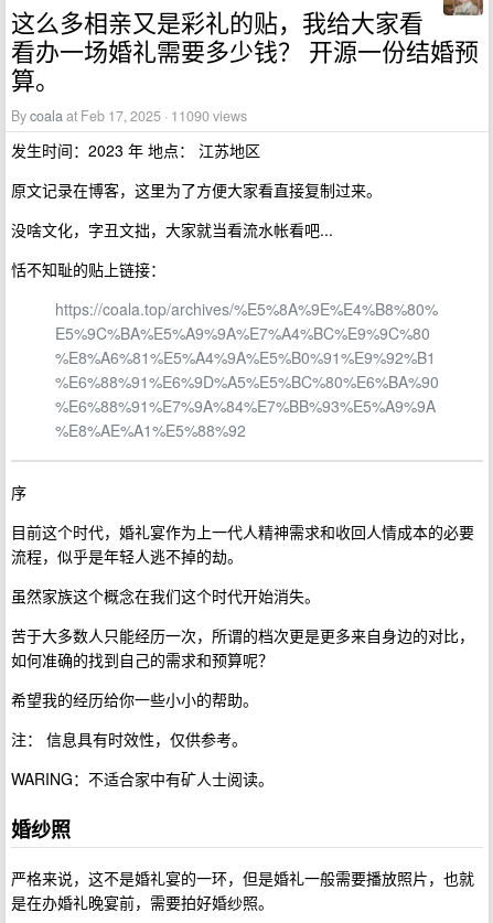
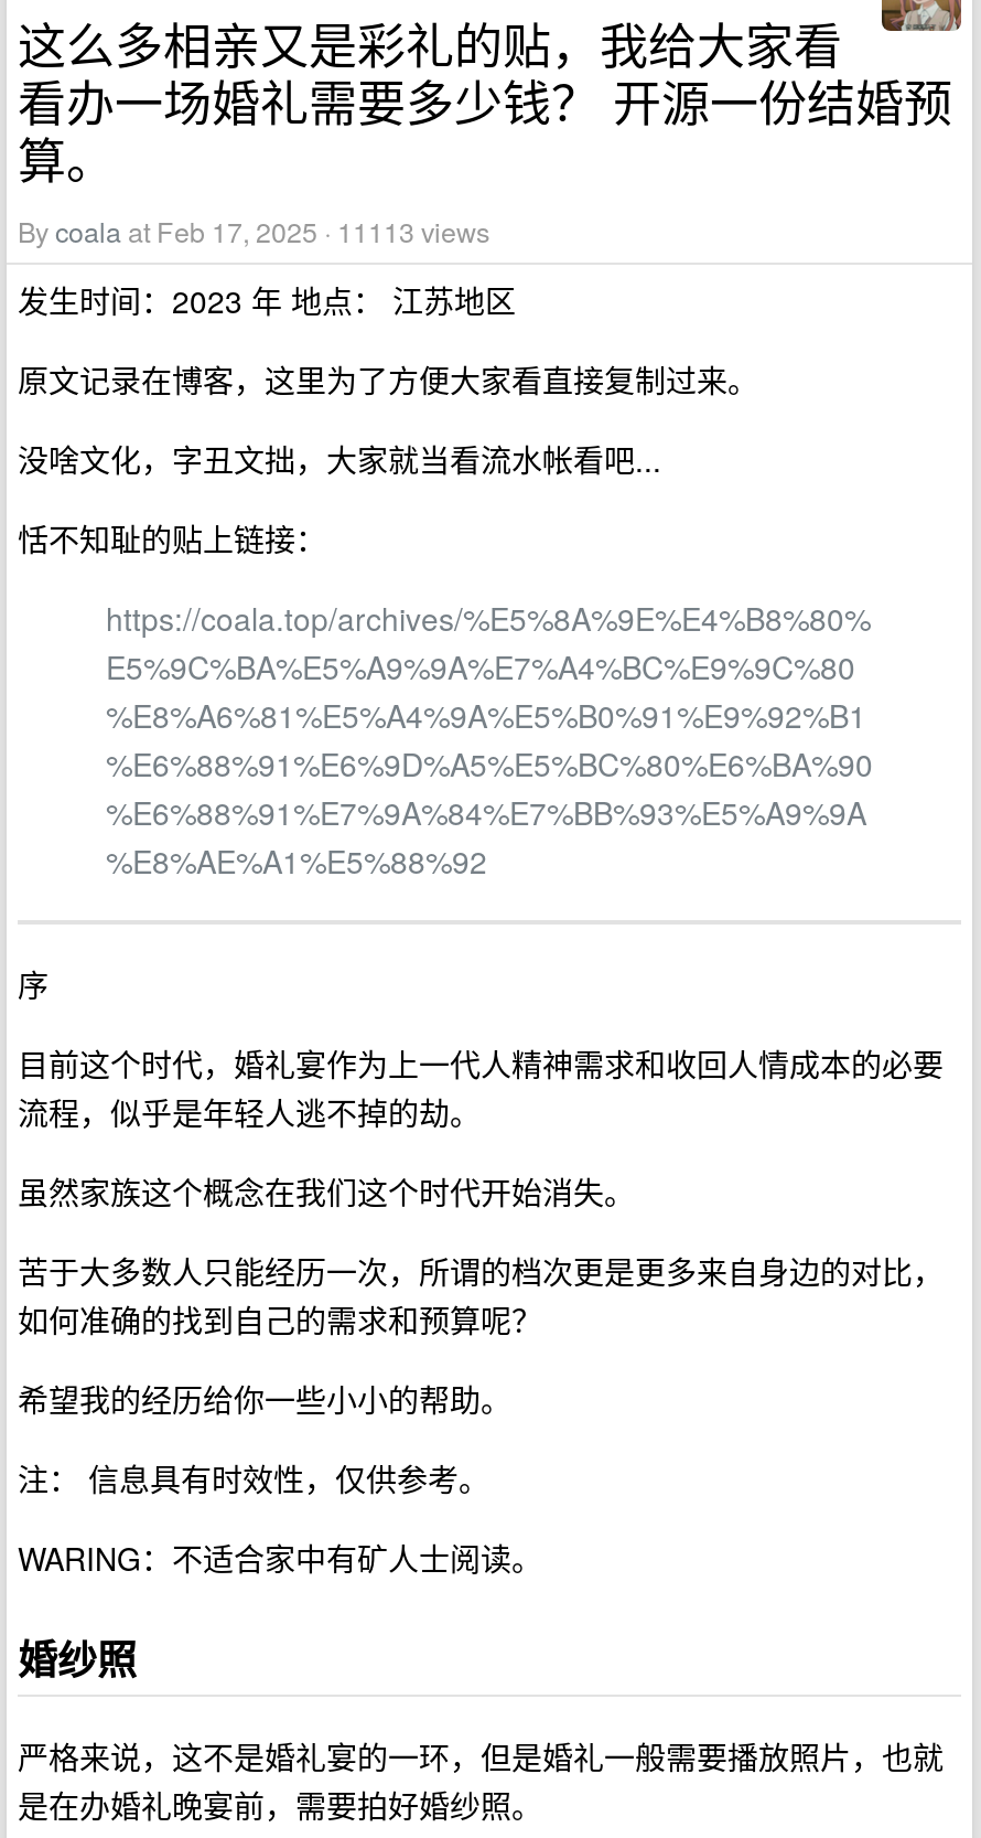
- By coala at Feb 17, 2025 · 11090 views
+ By coala at Feb 17, 2025 · 11113 views
